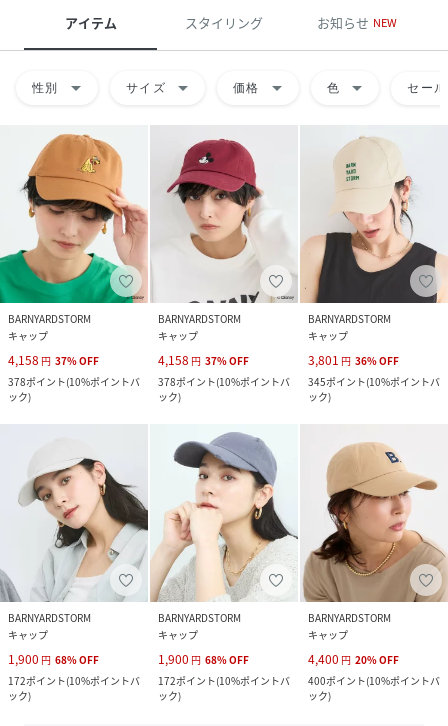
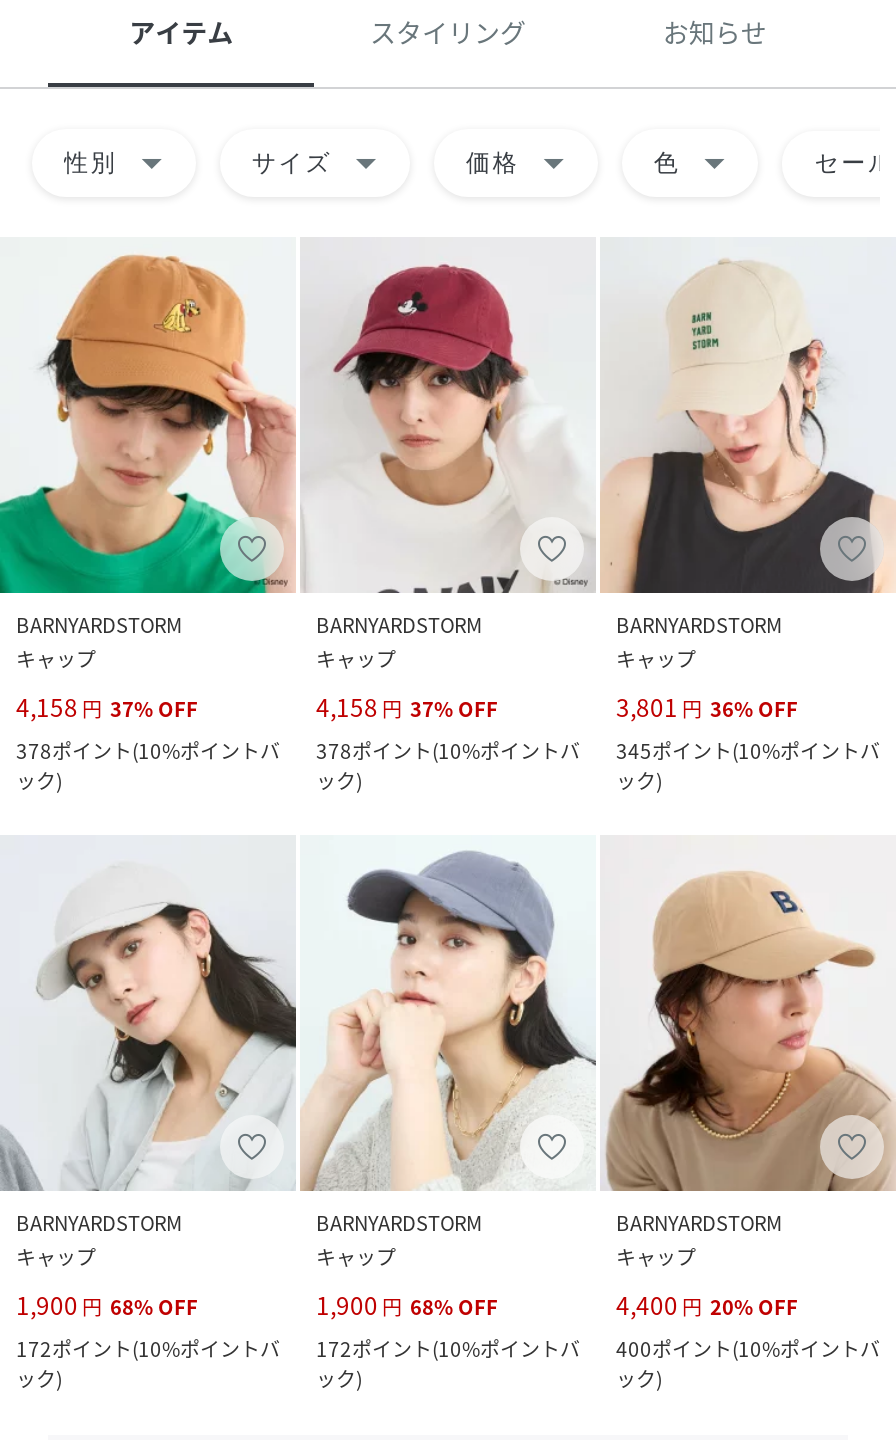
- お知らせ NEW
+ お知らせ
